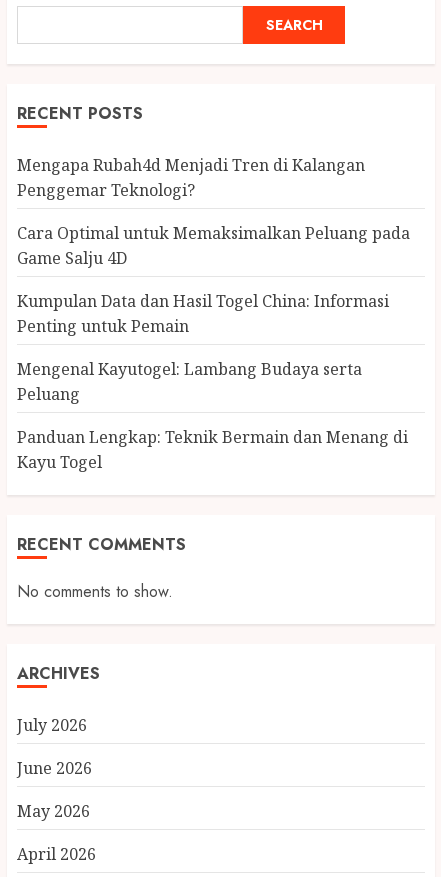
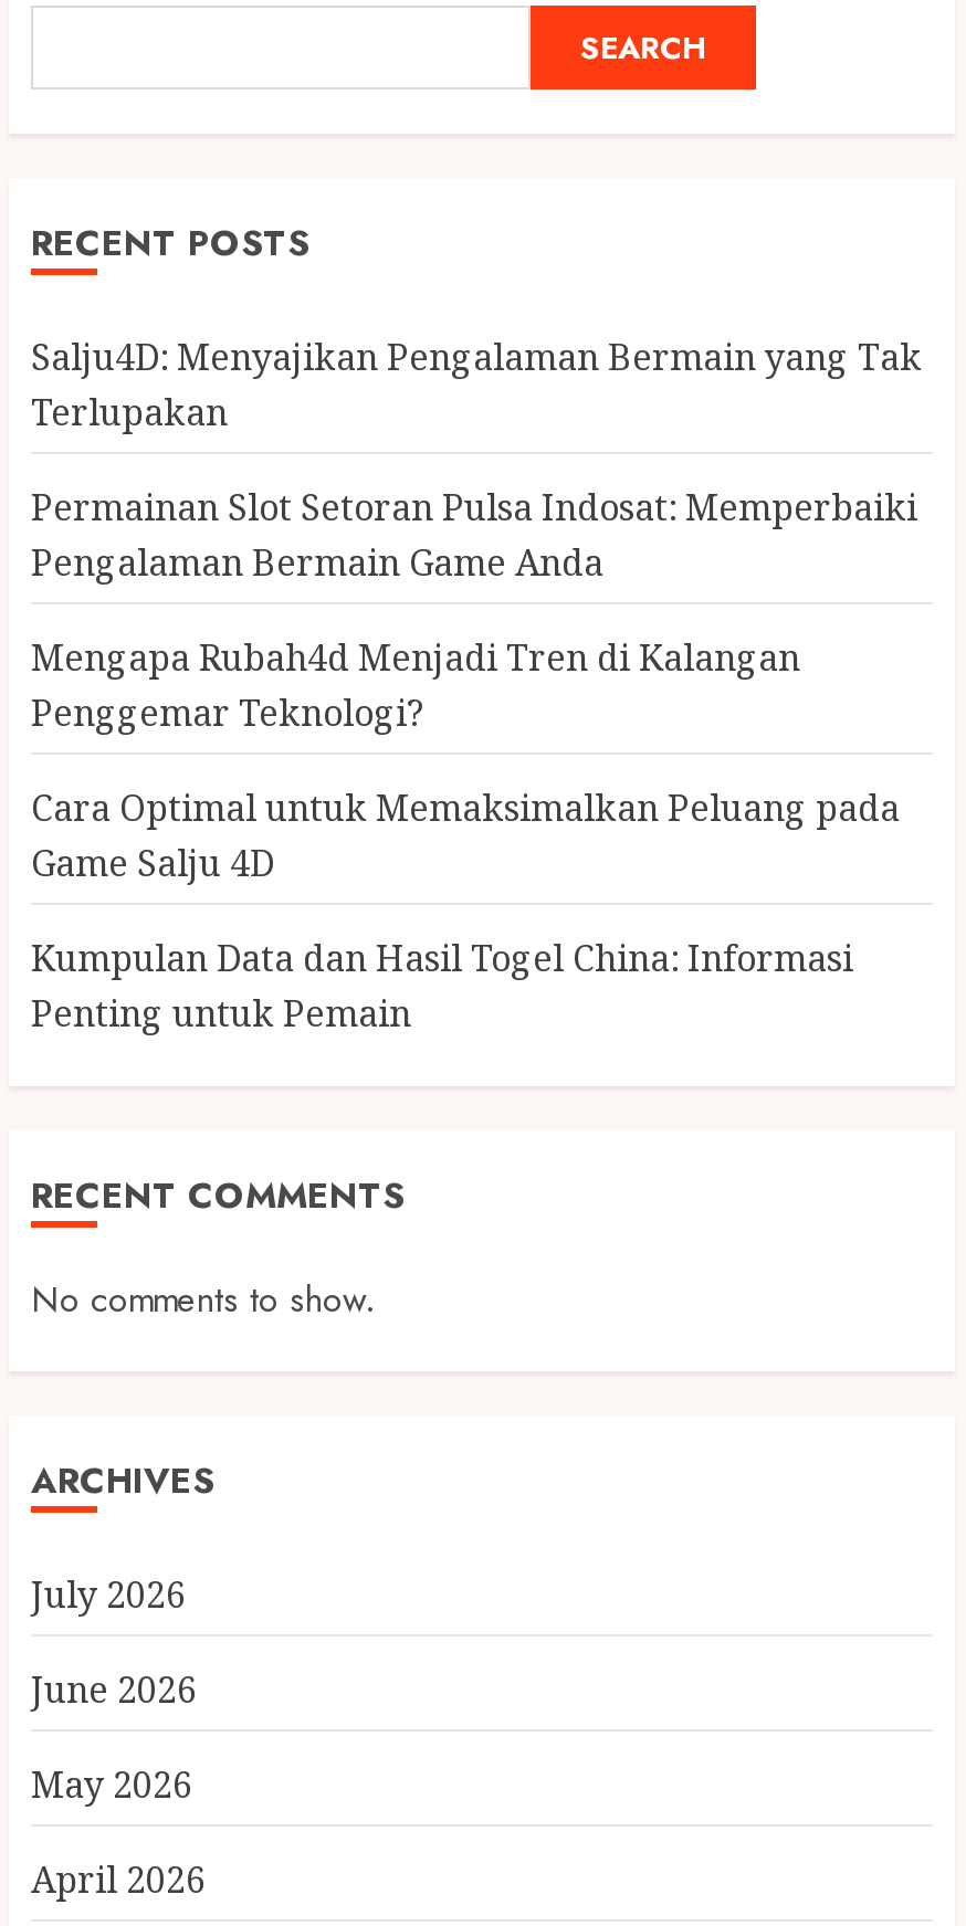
+ Salju4D: Menyajikan Pengalaman Bermain yang Tak
+ Terlupakan
+ Permainan Slot Setoran Pulsa Indosat: Memperbaiki
+ Pengalaman Bermain Game Anda

moved down: Mengapa Rubah4d Menjadi Tren di Kalangan | Penggemar Teknologi? | Cara Optimal untuk Memaksimalkan Peluang pada | Game Salju 4D | Kumpulan Data dan Hasil Togel China: Informasi | Penting untuk Pemain

- Mengenal Kayutogel: Lambang Budaya serta
- Peluang
- Panduan Lengkap: Teknik Bermain dan Menang di
- Kayu Togel
